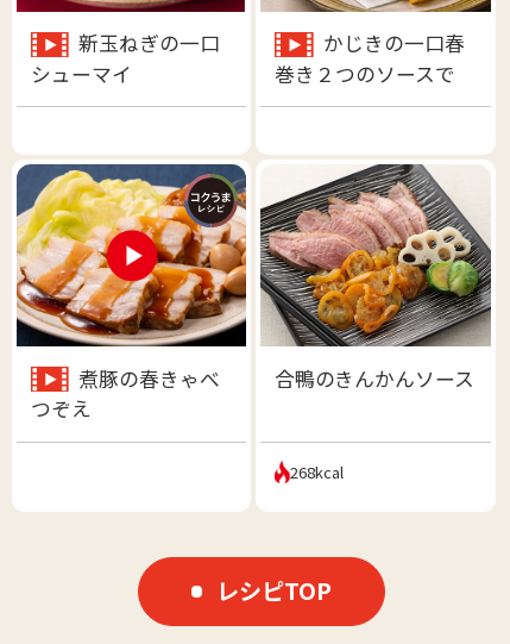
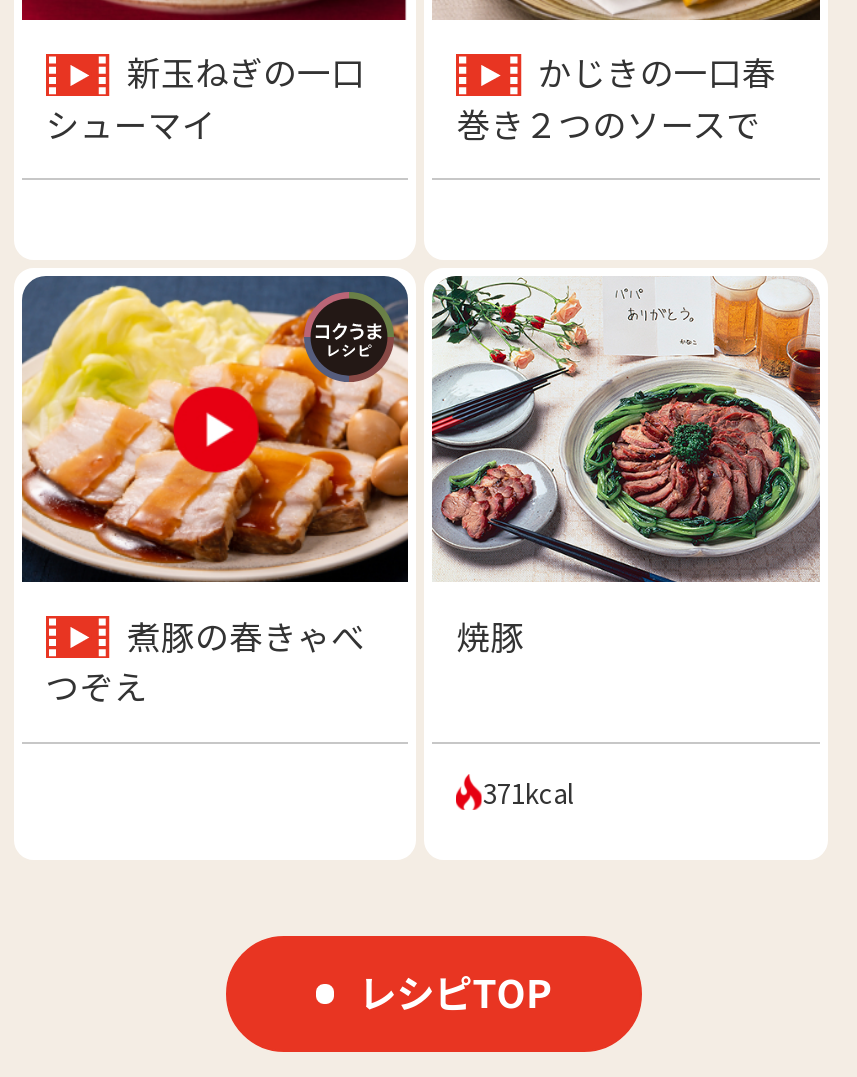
- [image]
- 合鴨のきんかんソース
+ [image]
+ 焼豚

- 268kcal
+ 371kcal
